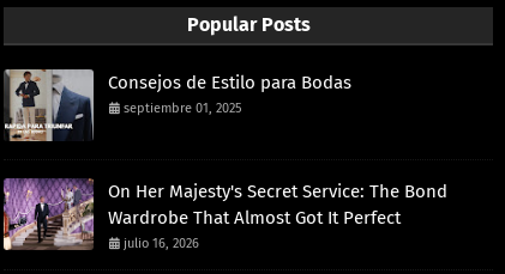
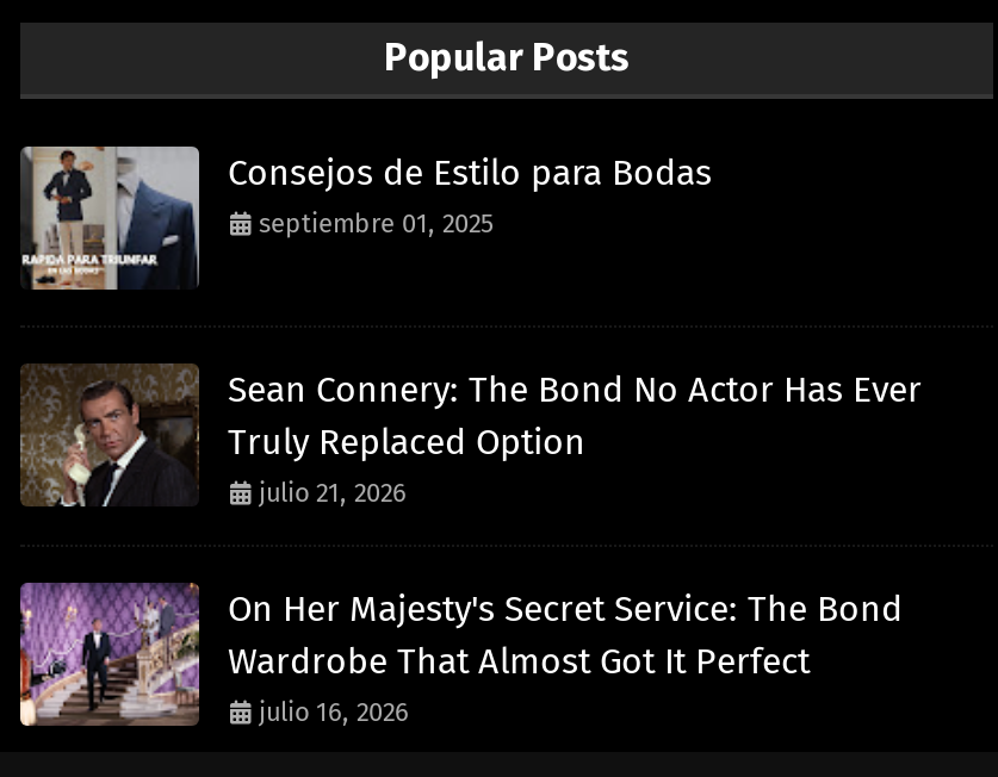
+ [image]
+ Sean Connery: The Bond No Actor Has Ever
+ Truly Replaced Option
+ julio 21, 2026
